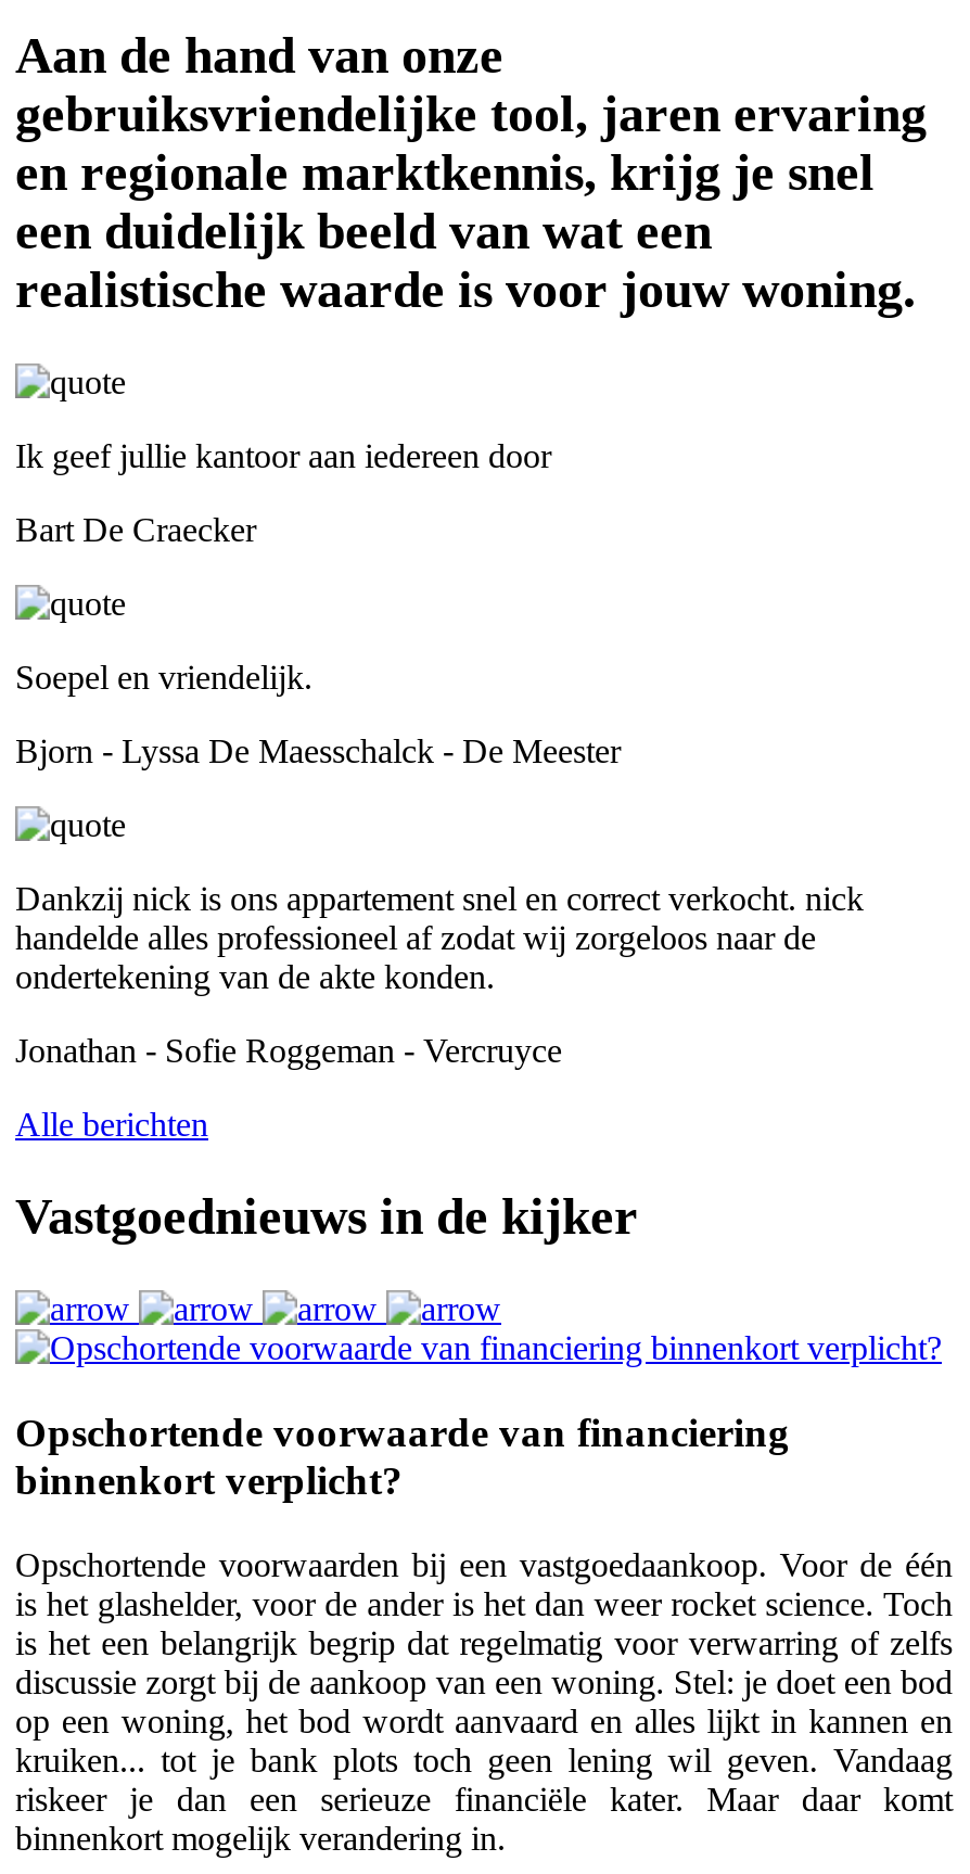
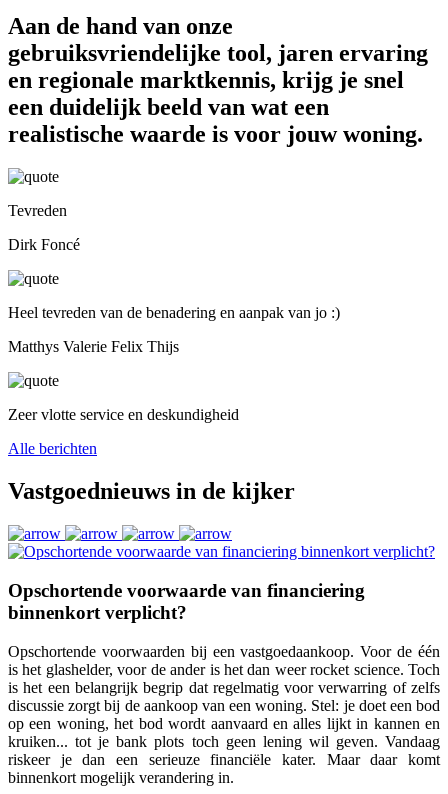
- Ik geef jullie kantoor aan iedereen door
- Bart De Craecker
+ Tevreden
+ Dirk Foncé

- Soepel en vriendelijk.
- Bjorn - Lyssa De Maesschalck - De Meester
+ Heel tevreden van de benadering en aanpak van jo :)
+ Matthys Valerie Felix Thijs

- Dankzij nick is ons appartement snel en correct verkocht. nick
- handelde alles professioneel af zodat wij zorgeloos naar de
- ondertekening van de akte konden.
- Jonathan - Sofie Roggeman - Vercruyce
+ Zeer vlotte service en deskundigheid
